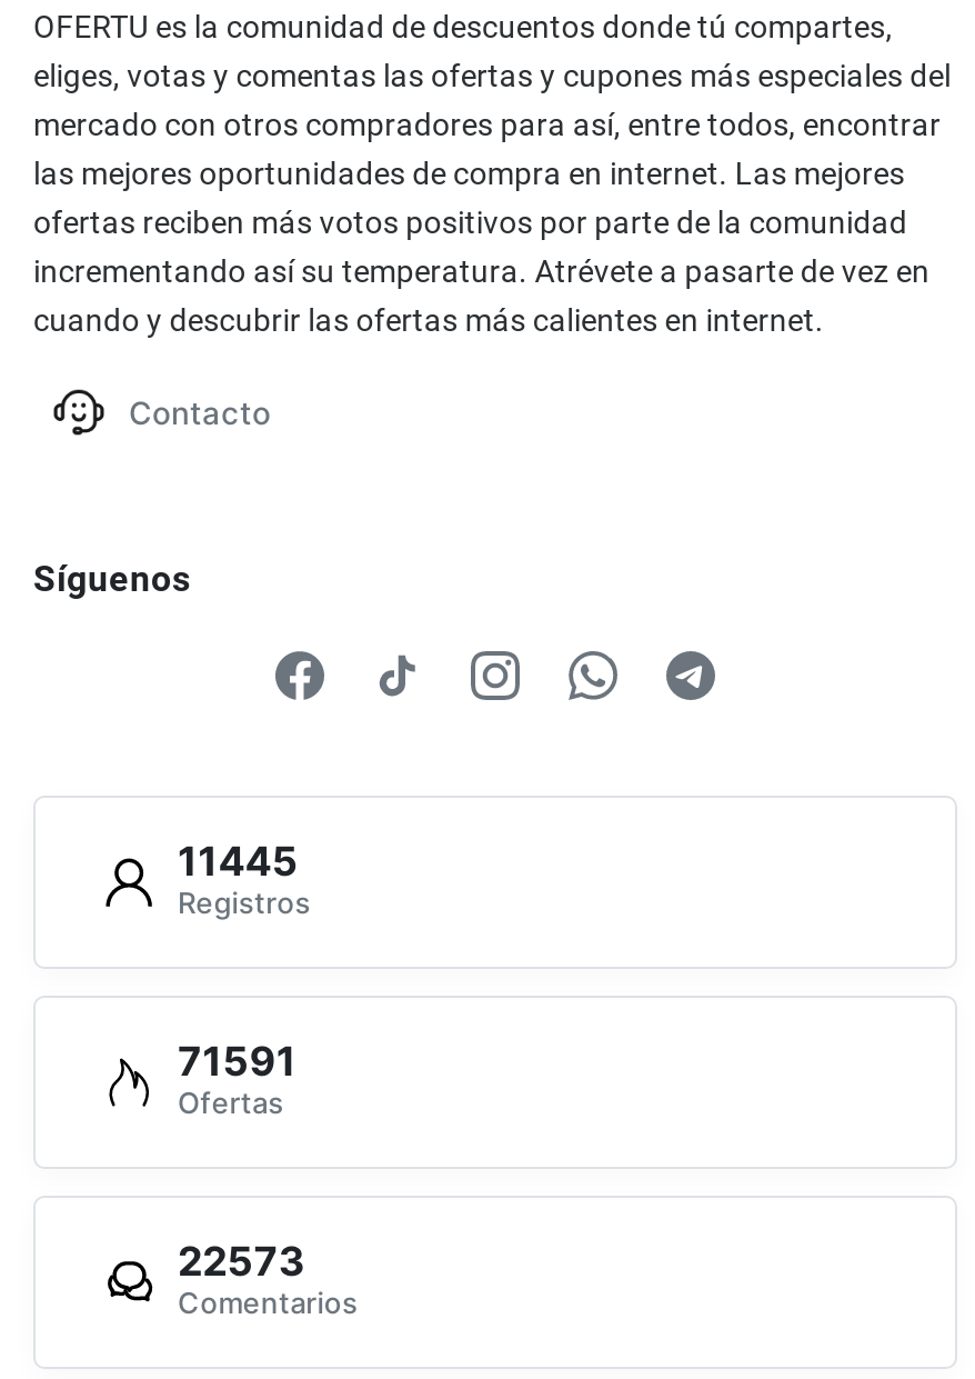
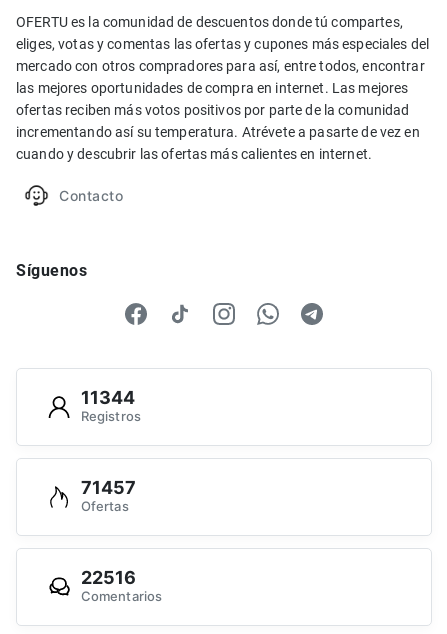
- 11445
+ 11344

- 71591
+ 71457

- 22573
+ 22516
